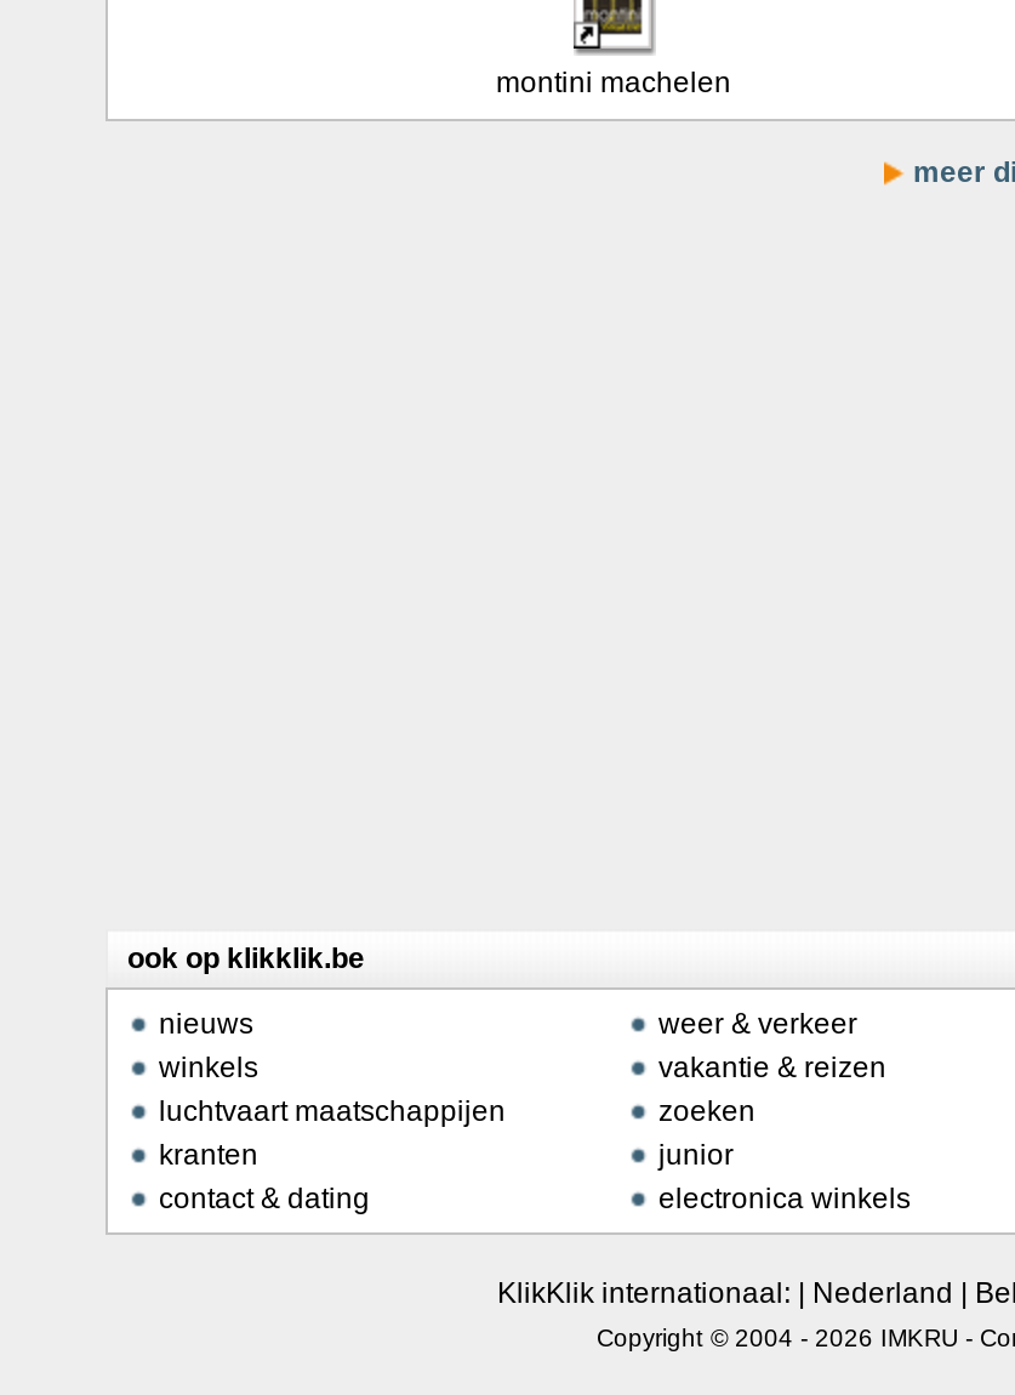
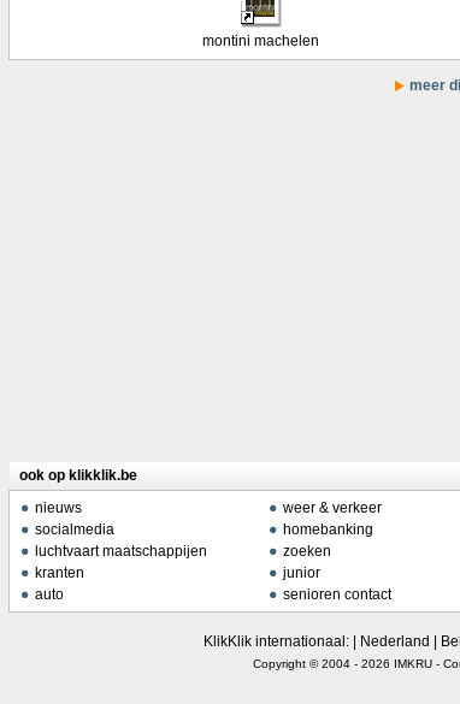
- winkels
- vakantie & reizen
+ socialmedia
+ homebanking

- contact & dating
- electronica winkels
+ auto
+ senioren contact
